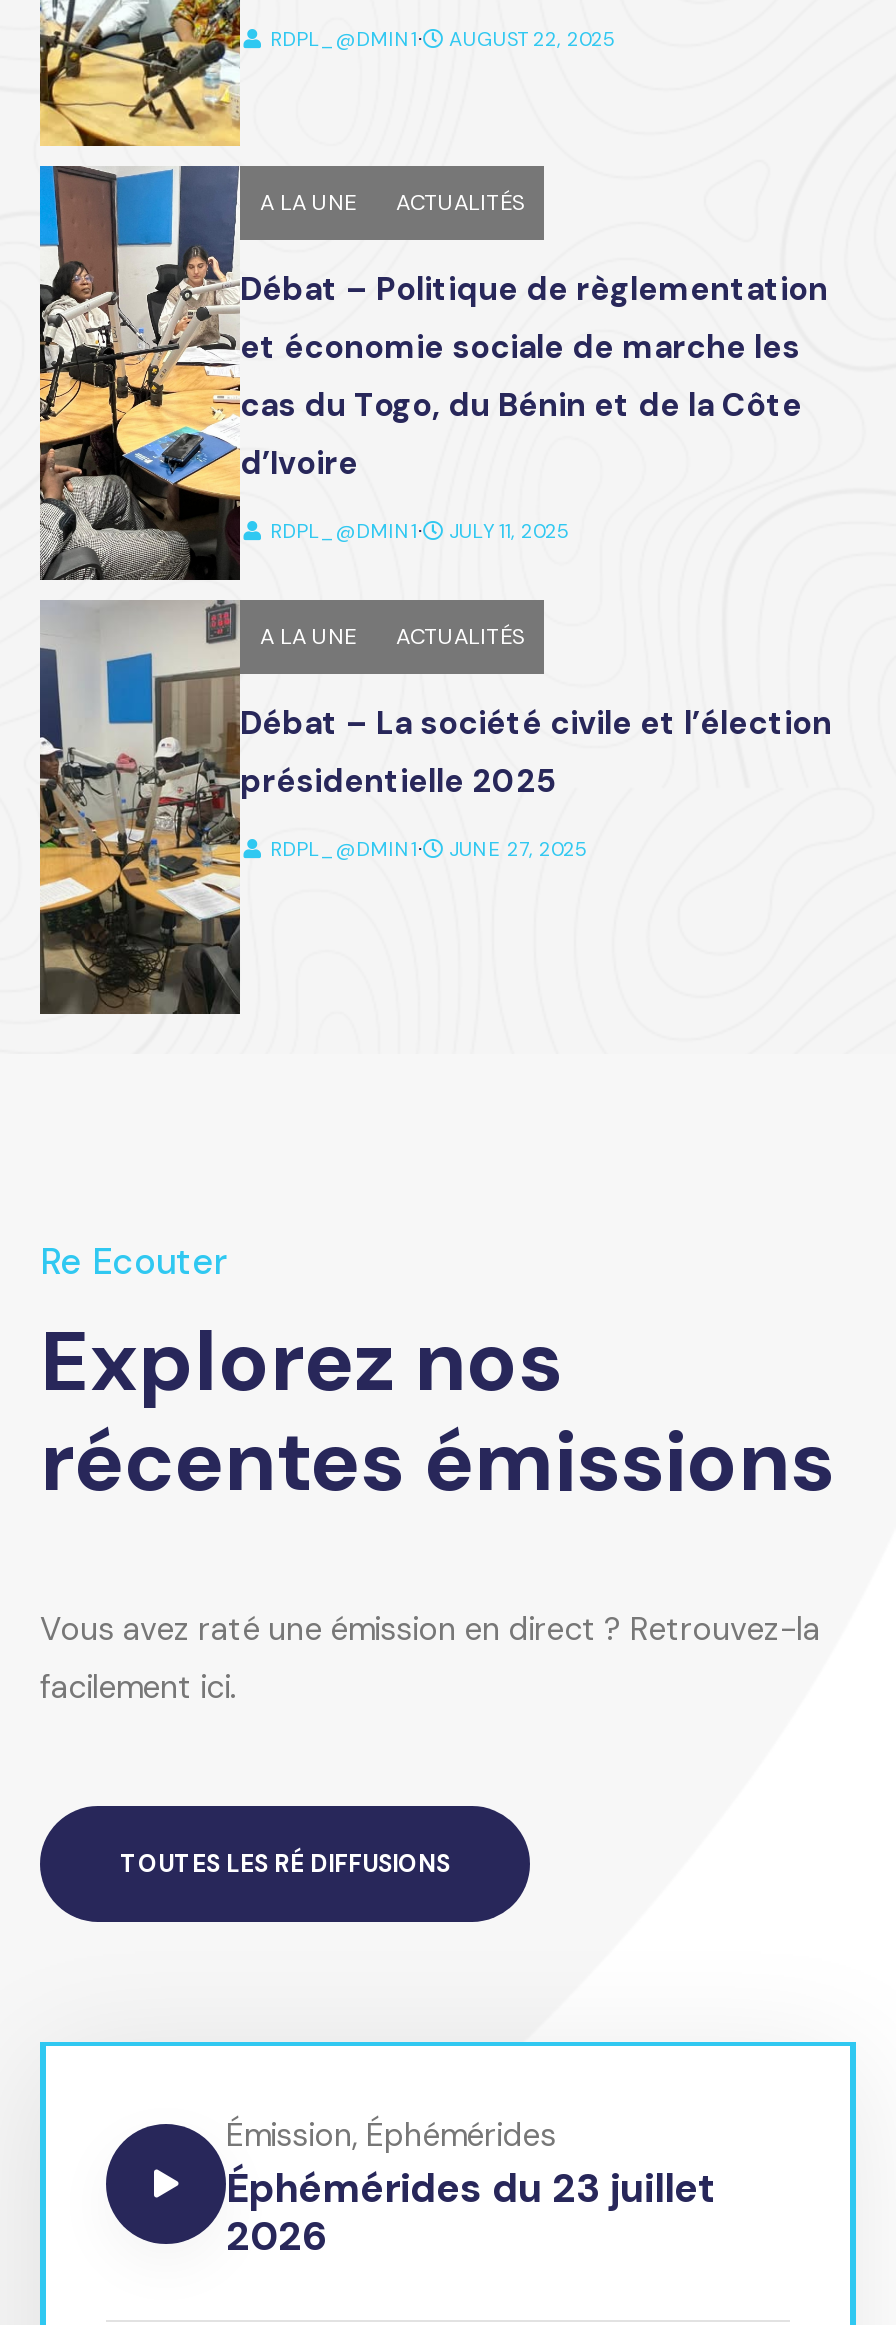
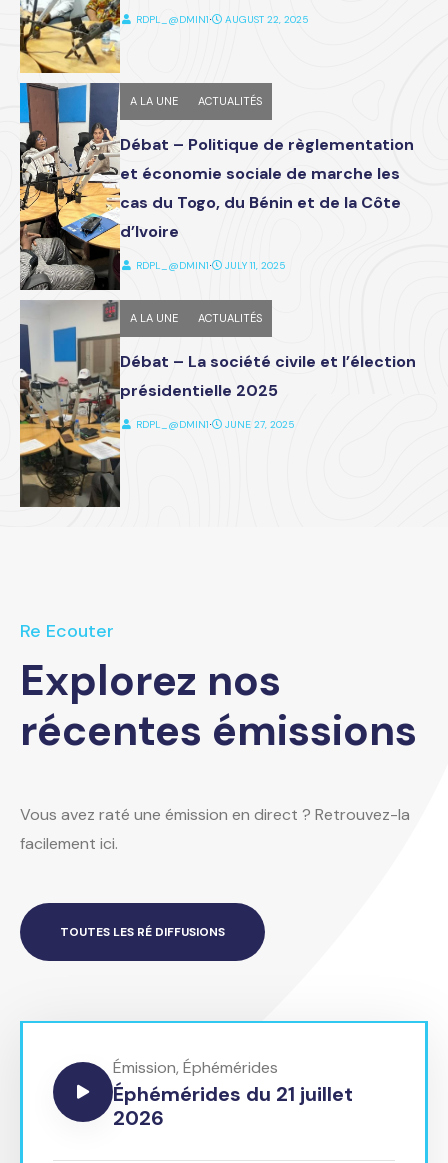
- Éphémérides du 23 juillet
+ Éphémérides du 21 juillet
